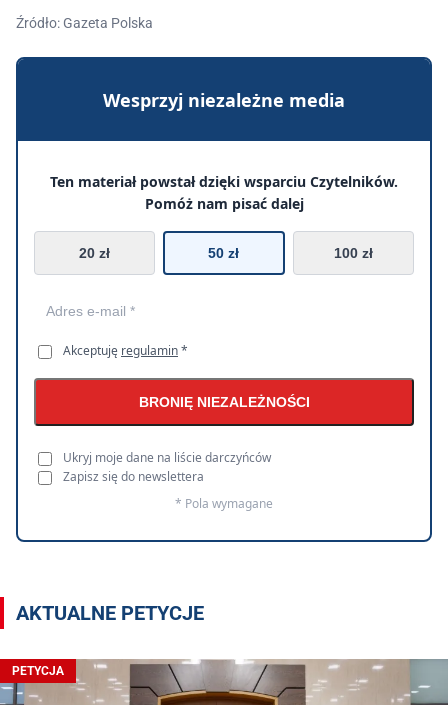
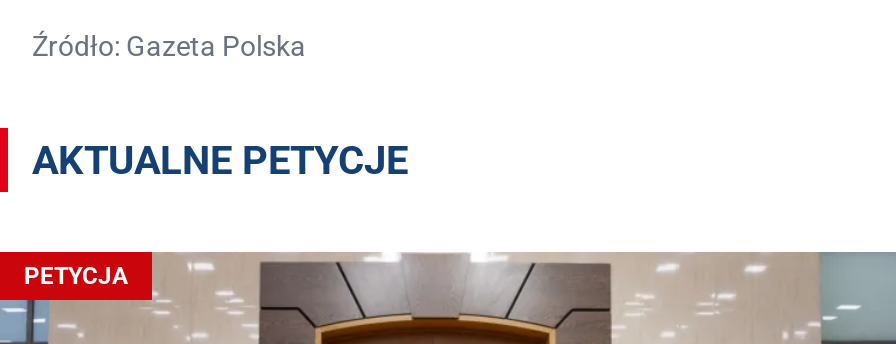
- [image]
- Wesprzyj niezależne media
- Ten materiał powstał dzięki wsparciu Czytelników.
- Pomóż nam pisać dalej
- 20 zł
- 50 zł
- 100 zł

- Akceptuję regulamin *
- BRONIĘ NIEZALEŻNOŚCI
- Ukryj moje dane na liście darczyńców
- Zapisz się do newslettera
- * Pola wymagane
